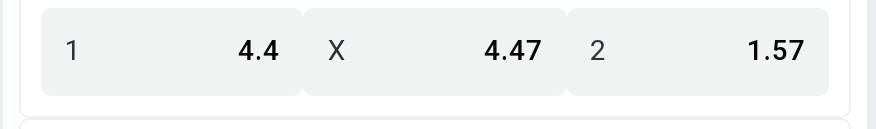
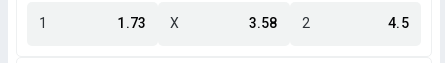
- 4.4 X
+ 1.73 X

- 4.47 2
+ 3.58 2

- 1.57
+ 4.5
